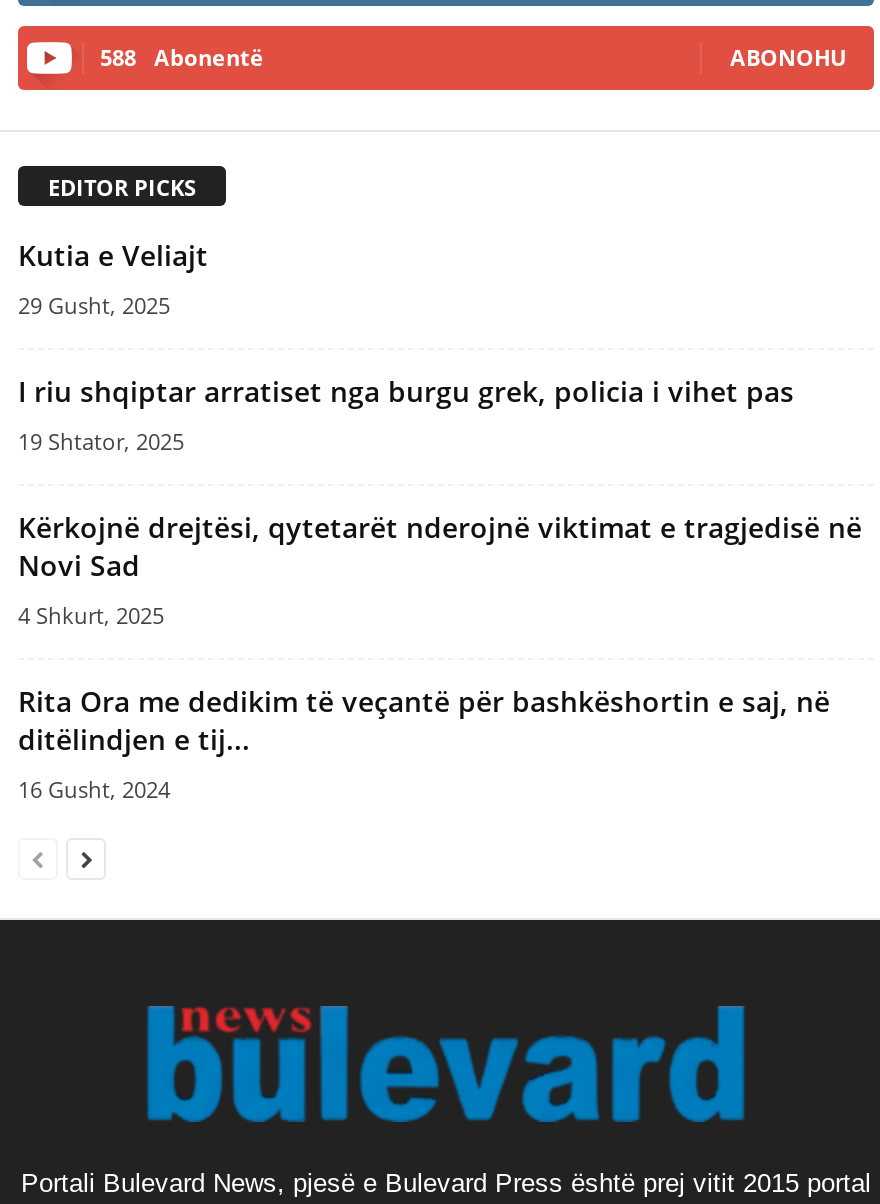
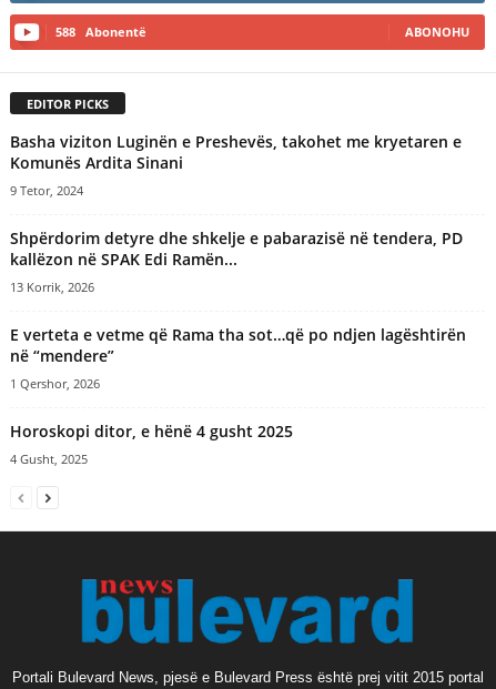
- Kutia e Veliajt
- 29 Gusht, 2025
+ Basha viziton Luginën e Preshevës, takohet me kryetaren e
+ Komunës Ardita Sinani
+ 9 Tetor, 2024

- I riu shqiptar arratiset nga burgu grek, policia i vihet pas
- 19 Shtator, 2025
+ Shpërdorim detyre dhe shkelje e pabarazisë në tendera, PD
+ kallëzon në SPAK Edi Ramën...
+ 13 Korrik, 2026

- Kërkojnë drejtësi, qytetarët nderojnë viktimat e tragjedisë në
- Novi Sad
- 4 Shkurt, 2025
+ E verteta e vetme që Rama tha sot…që po ndjen lagështirën
+ në “mendere”
+ 1 Qershor, 2026

- Rita Ora me dedikim të veçantë për bashkëshortin e saj, në
- ditëlindjen e tij...
- 16 Gusht, 2024
+ Horoskopi ditor, e hënë 4 gusht 2025
+ 4 Gusht, 2025
